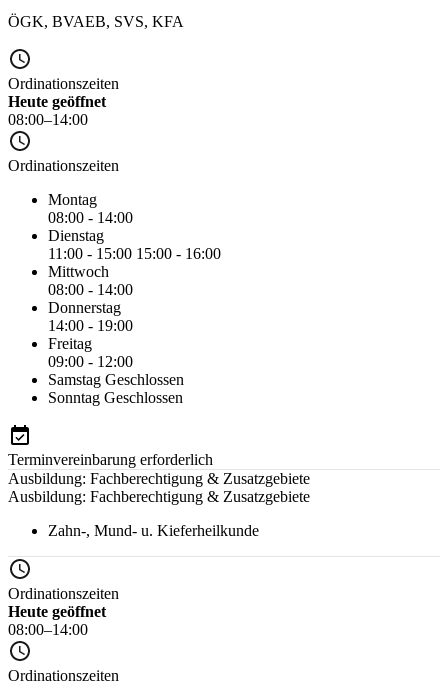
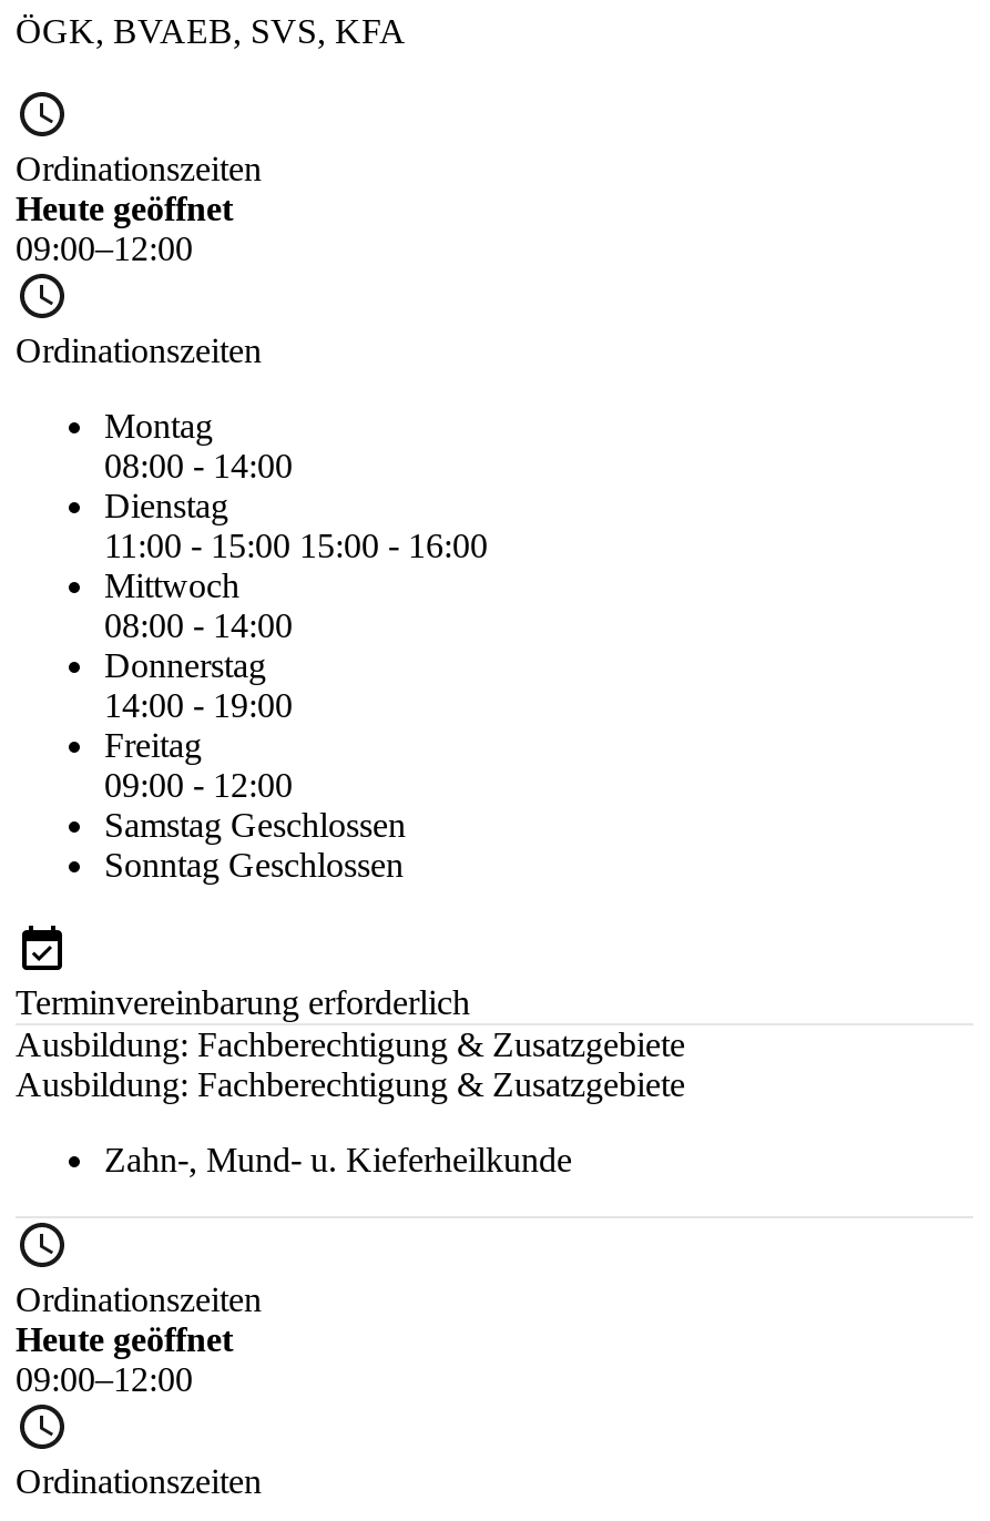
- 08:00–14:00
+ 09:00–12:00

- 08:00–14:00
+ 09:00–12:00
